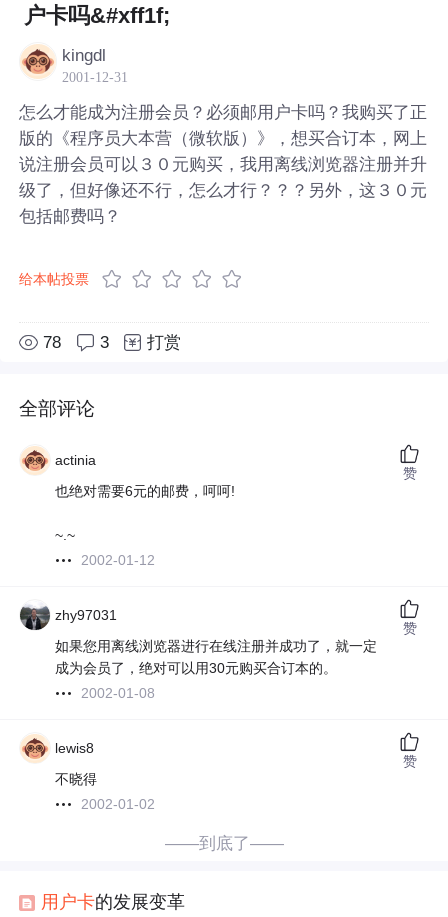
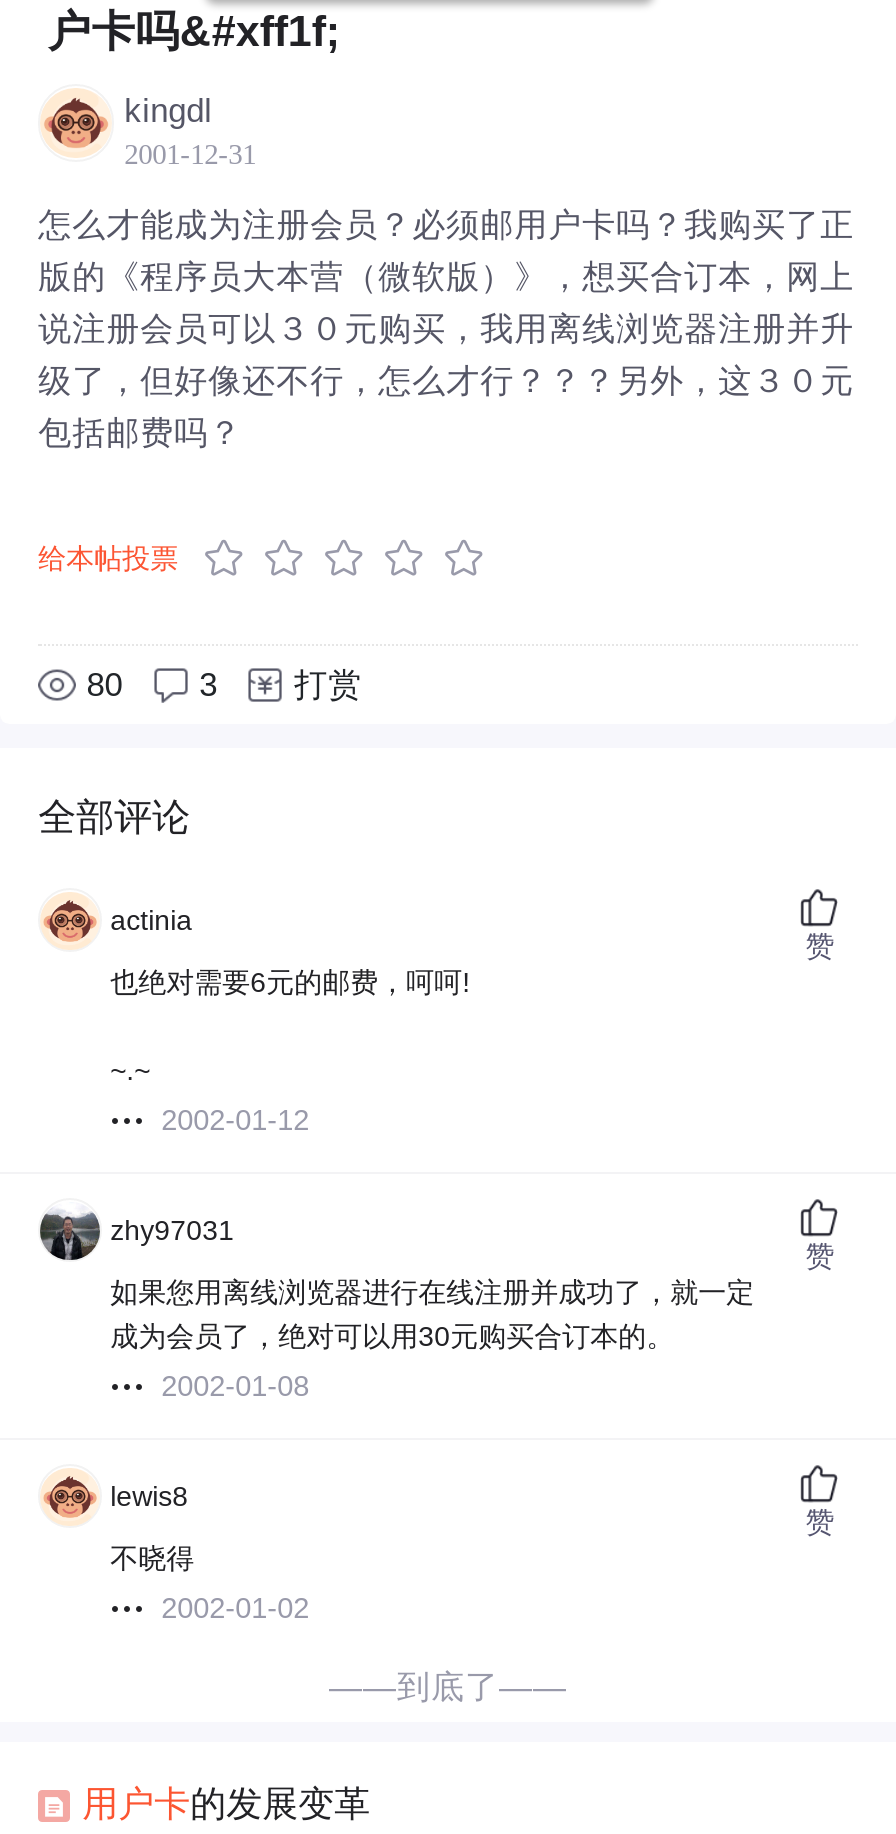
- 78
+ 80
